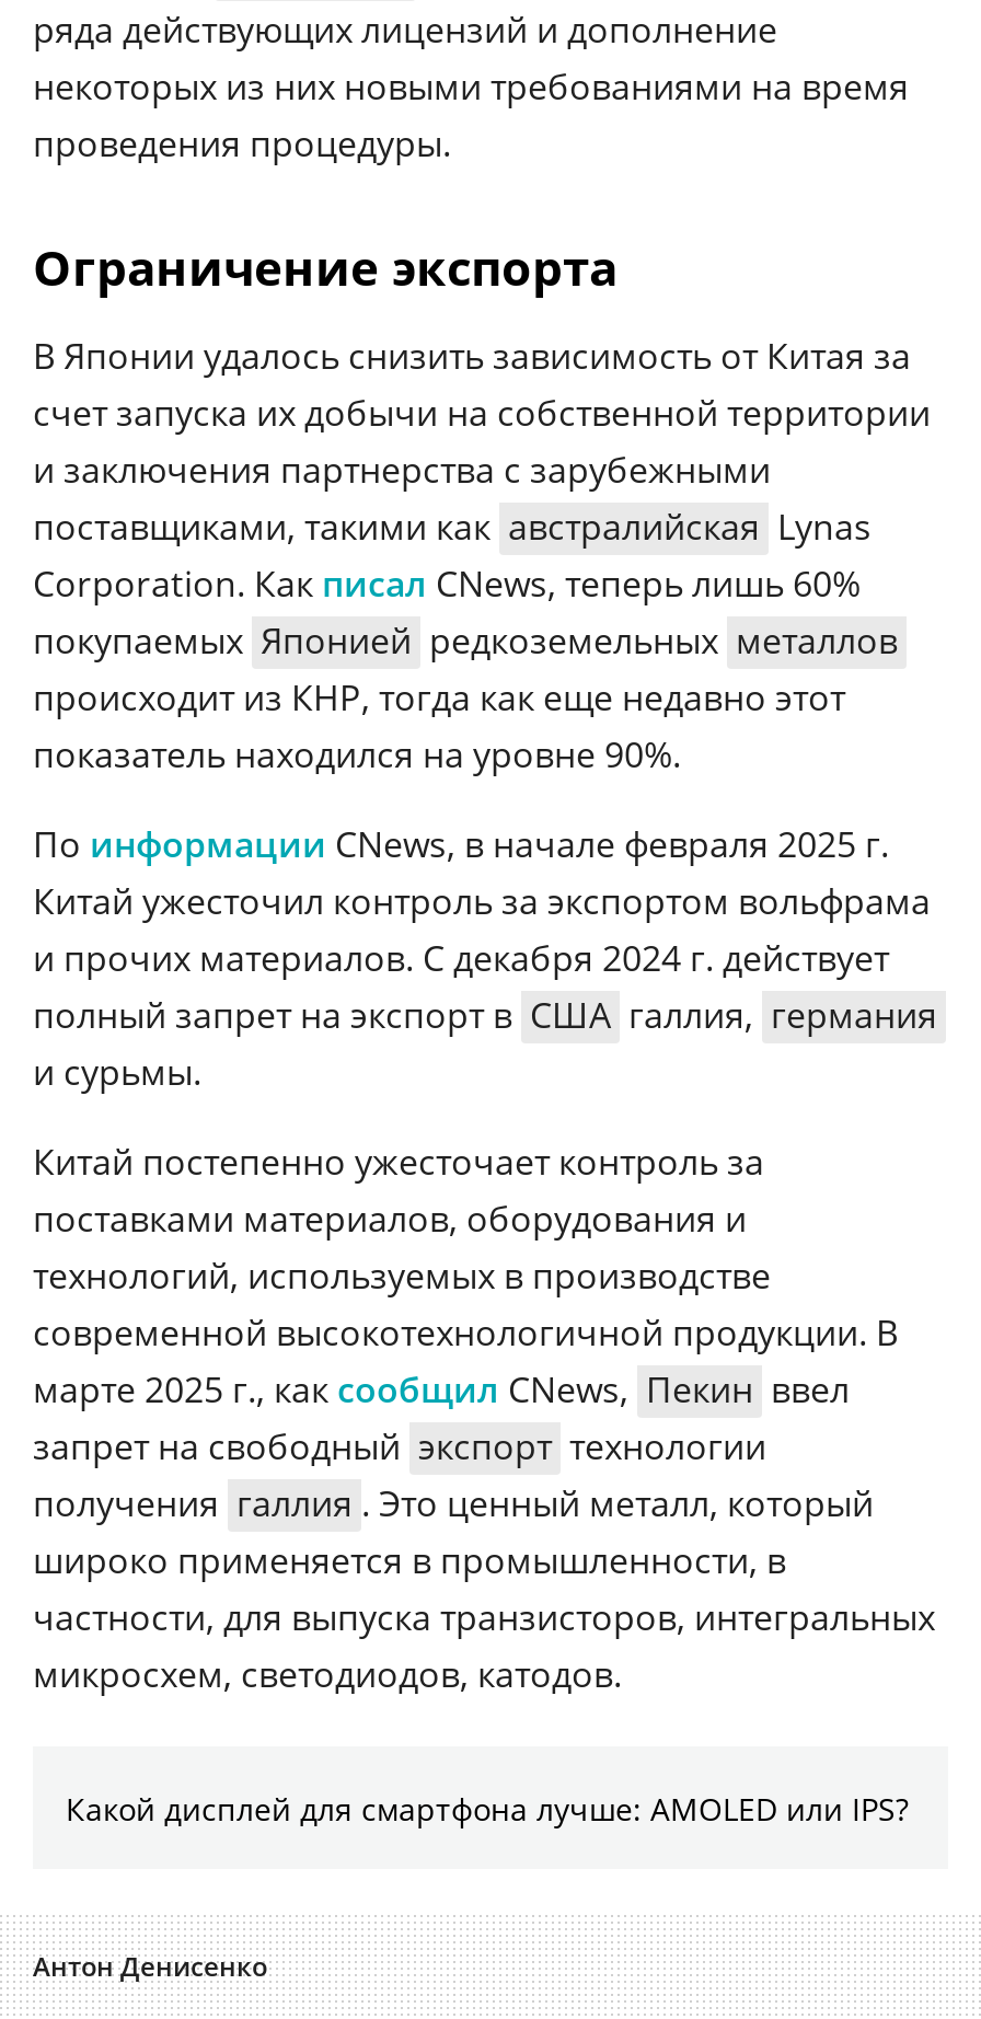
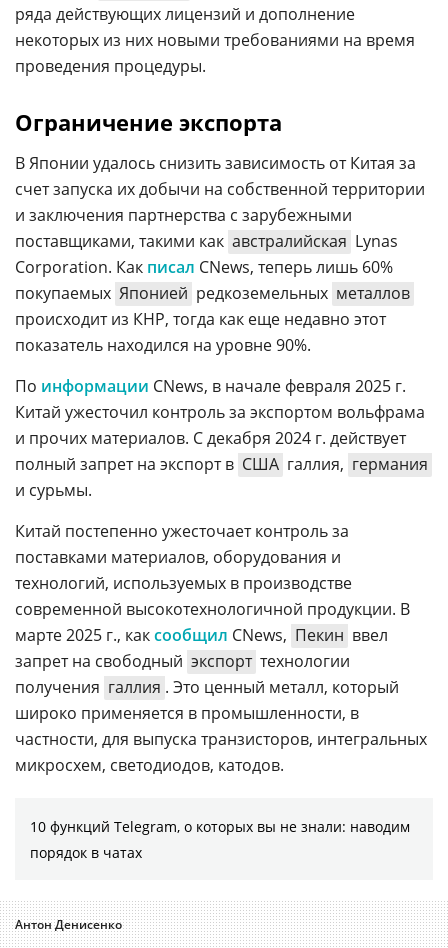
- Какой дисплей для смартфона лучше: AMOLED или IPS?
+ 10 функций Telegram, о которых вы не знали: наводим
+ порядок в чатах
